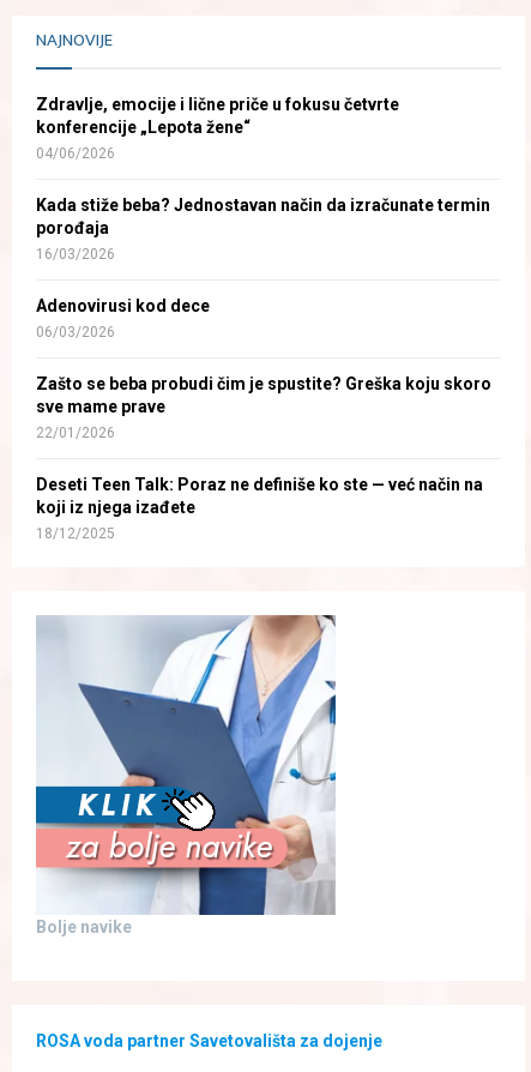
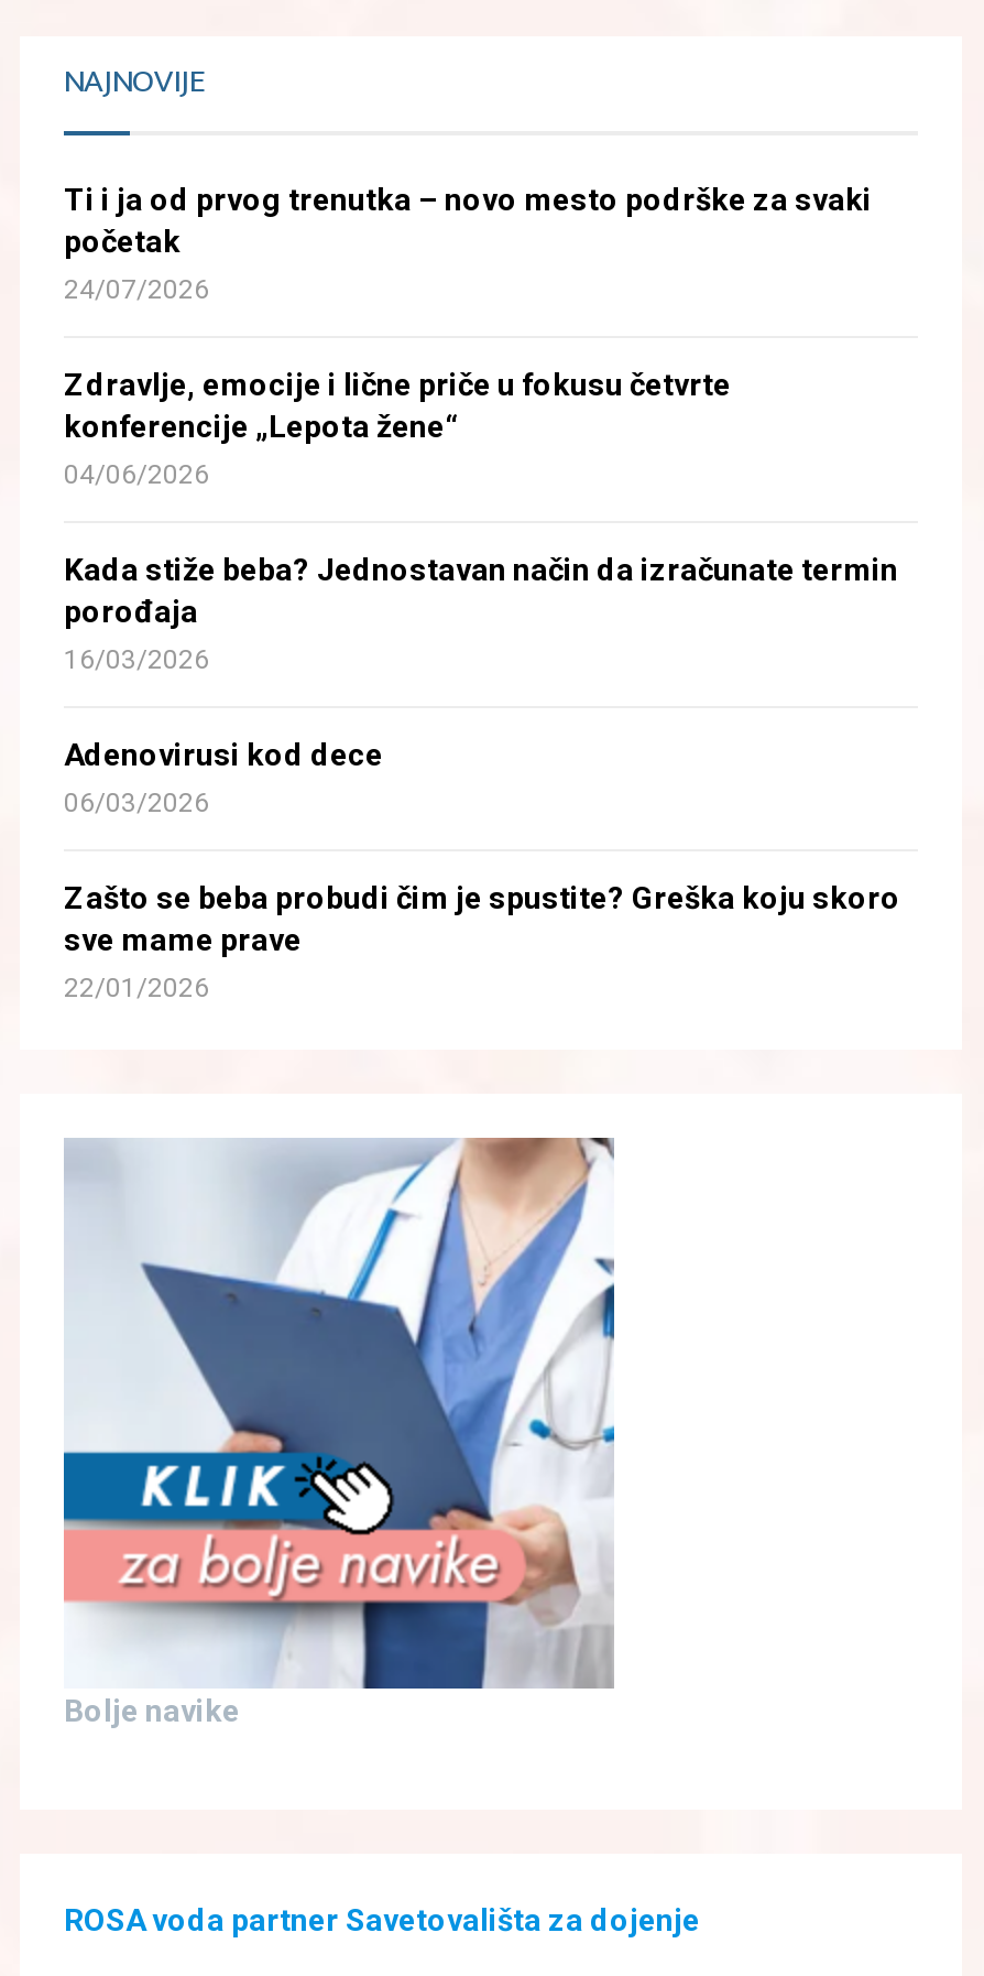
+ Ti i ja od prvog trenutka – novo mesto podrške za svaki
+ početak
+ 24/07/2026

moved down: Zdravlje, emocije i lične priče u fokusu četvrte | konferencije „Lepota žene“ | 04/06/2026 | ... | sve mame prave | 22/01/2026

- Deseti Teen Talk: Poraz ne definiše ko ste — već način na
- koji iz njega izađete
- 18/12/2025
